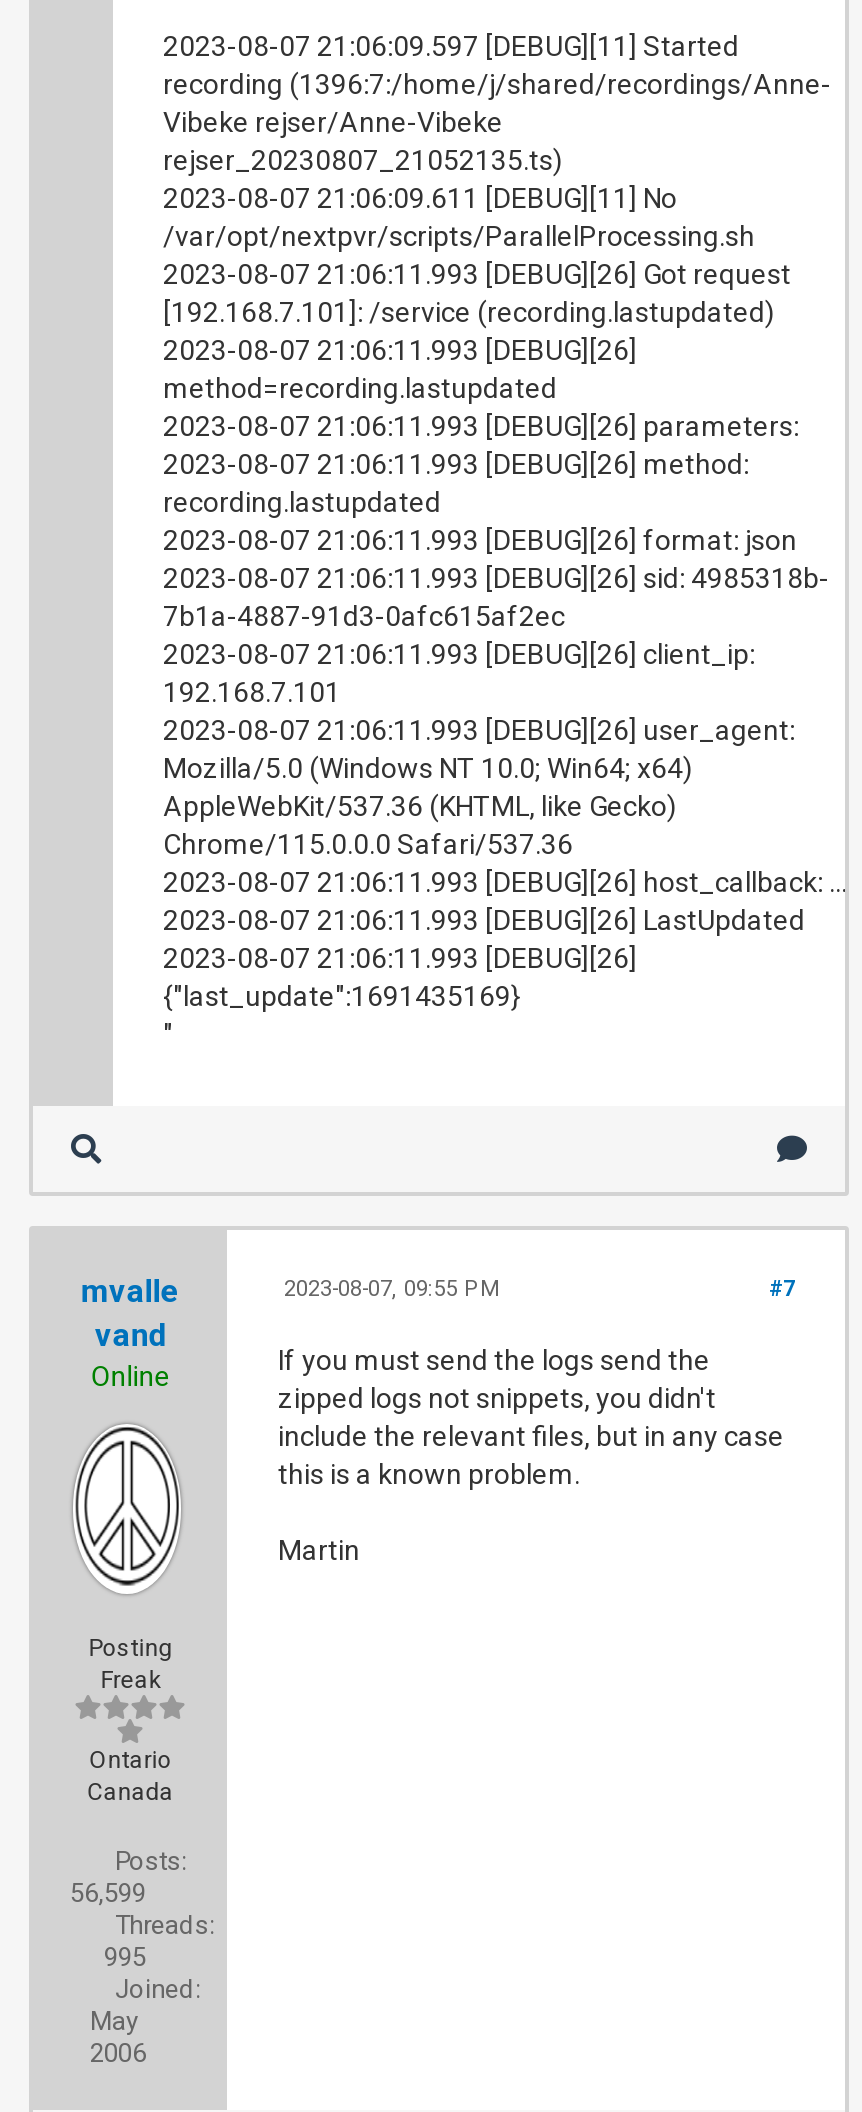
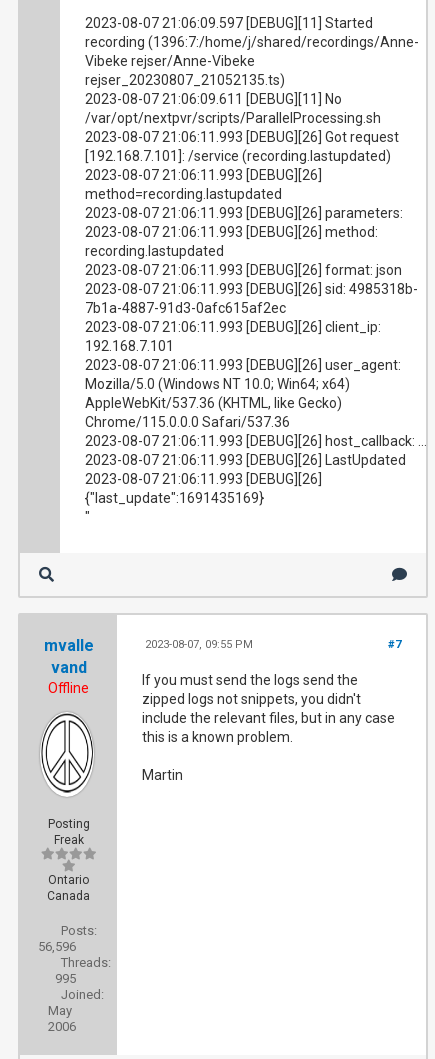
- Online
+ Offline

- 56,599
+ 56,596
